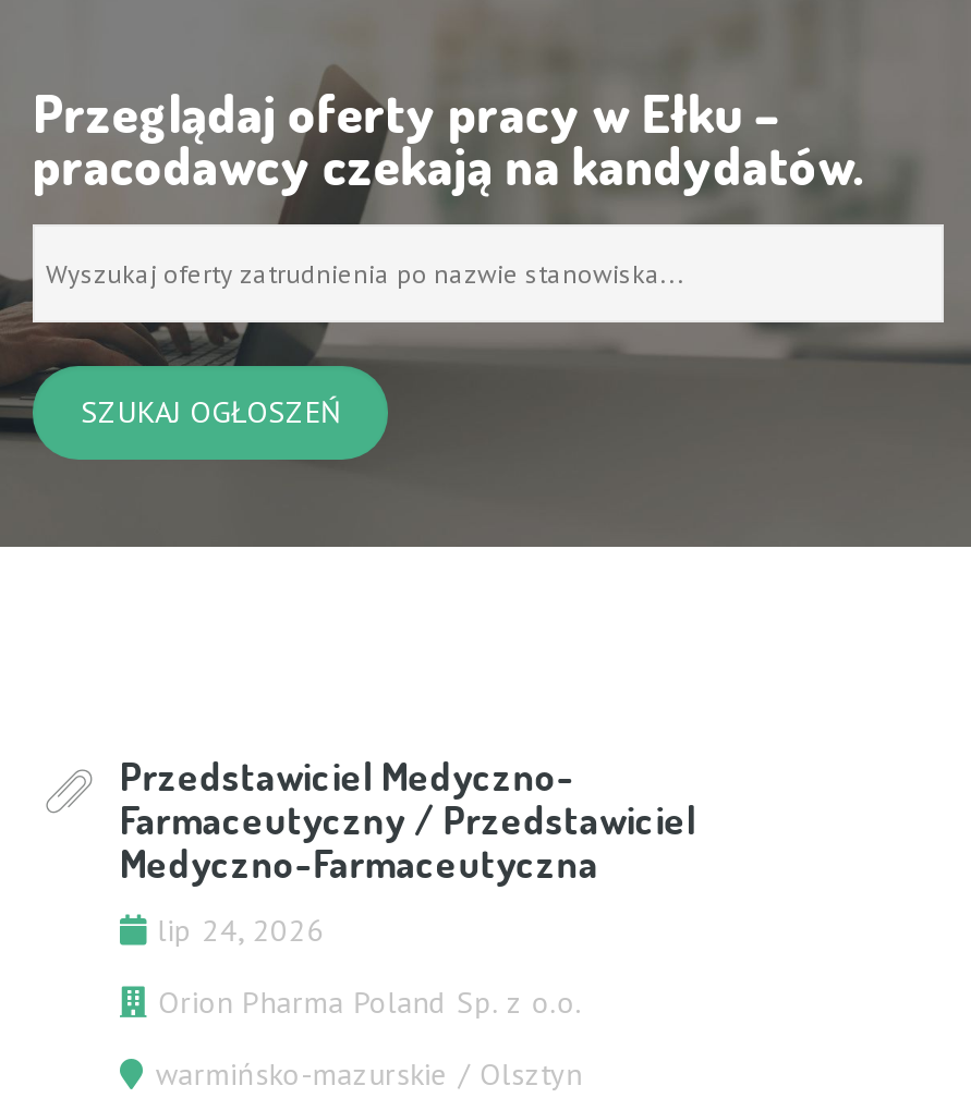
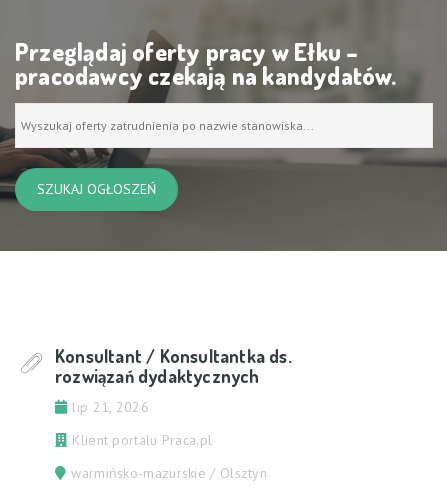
- Przedstawiciel Medyczno-
- Farmaceutyczny / Przedstawiciel
- Medyczno-Farmaceutyczna
+ Konsultant / Konsultantka ds.
+ rozwiązań dydaktycznych

- lip 24, 2026
+ lip 21, 2026

- Orion Pharma Poland Sp. z o.o.
+ Klient portalu Praca.pl
